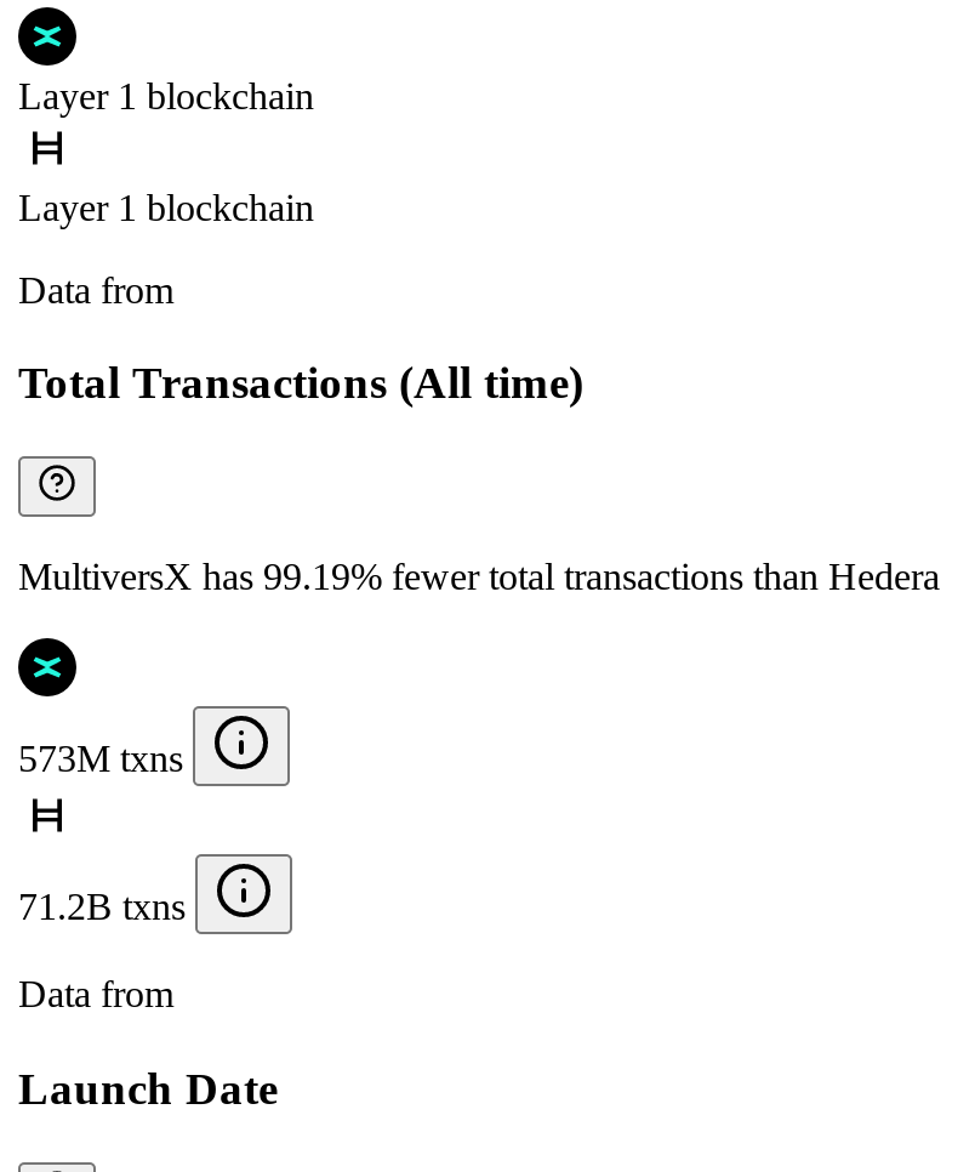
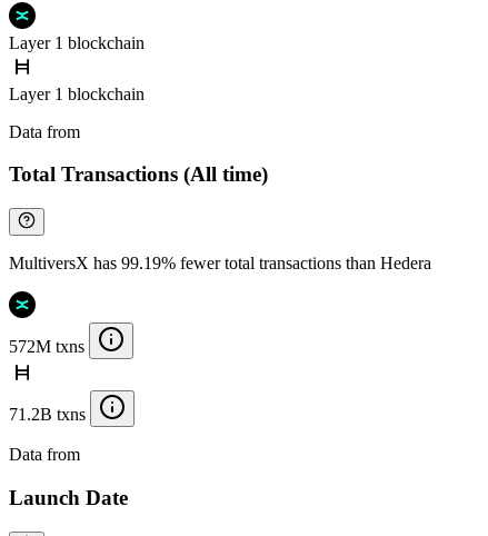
- 573M txns
+ 572M txns
